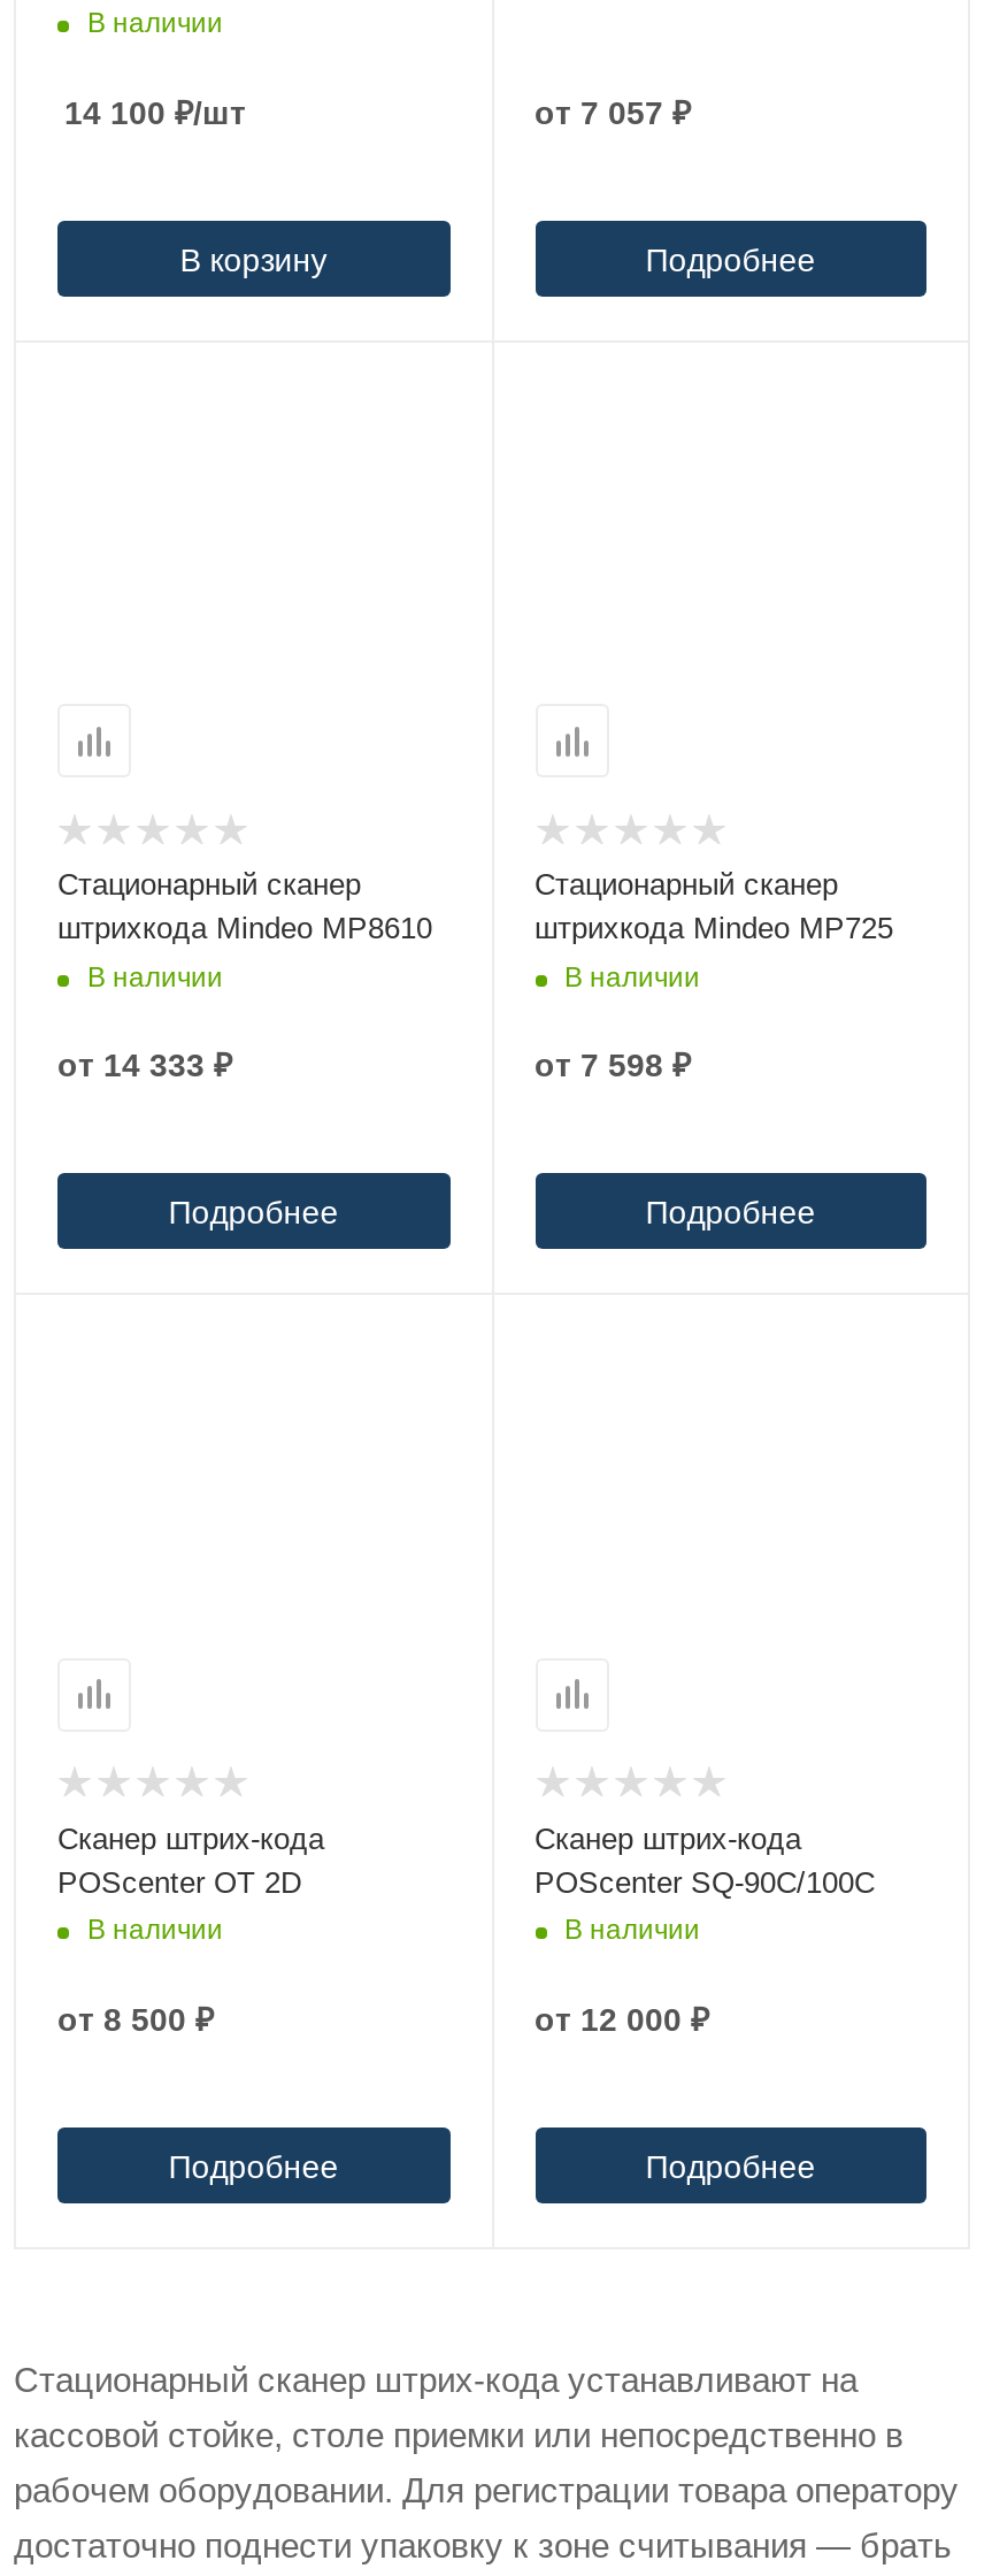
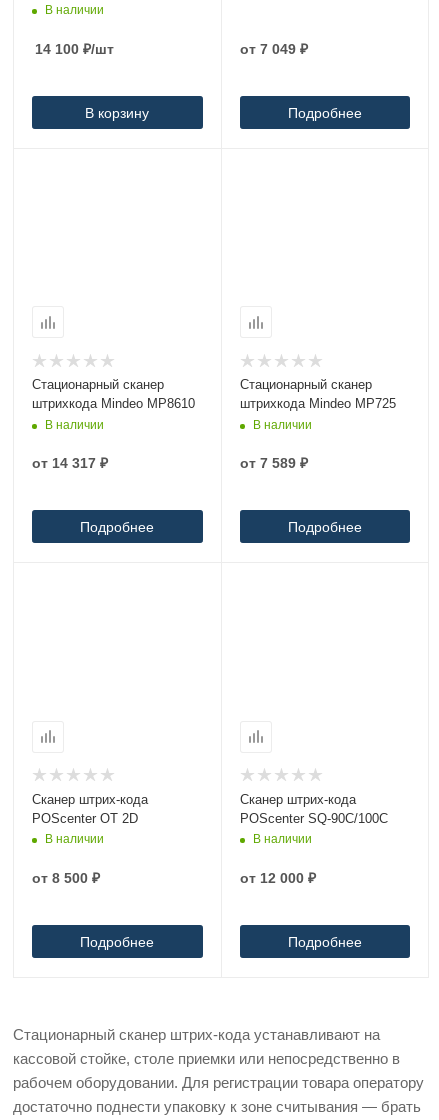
- от 7 057 ₽
+ от 7 049 ₽

- от 14 333 ₽
+ от 14 317 ₽

- от 7 598 ₽
+ от 7 589 ₽
